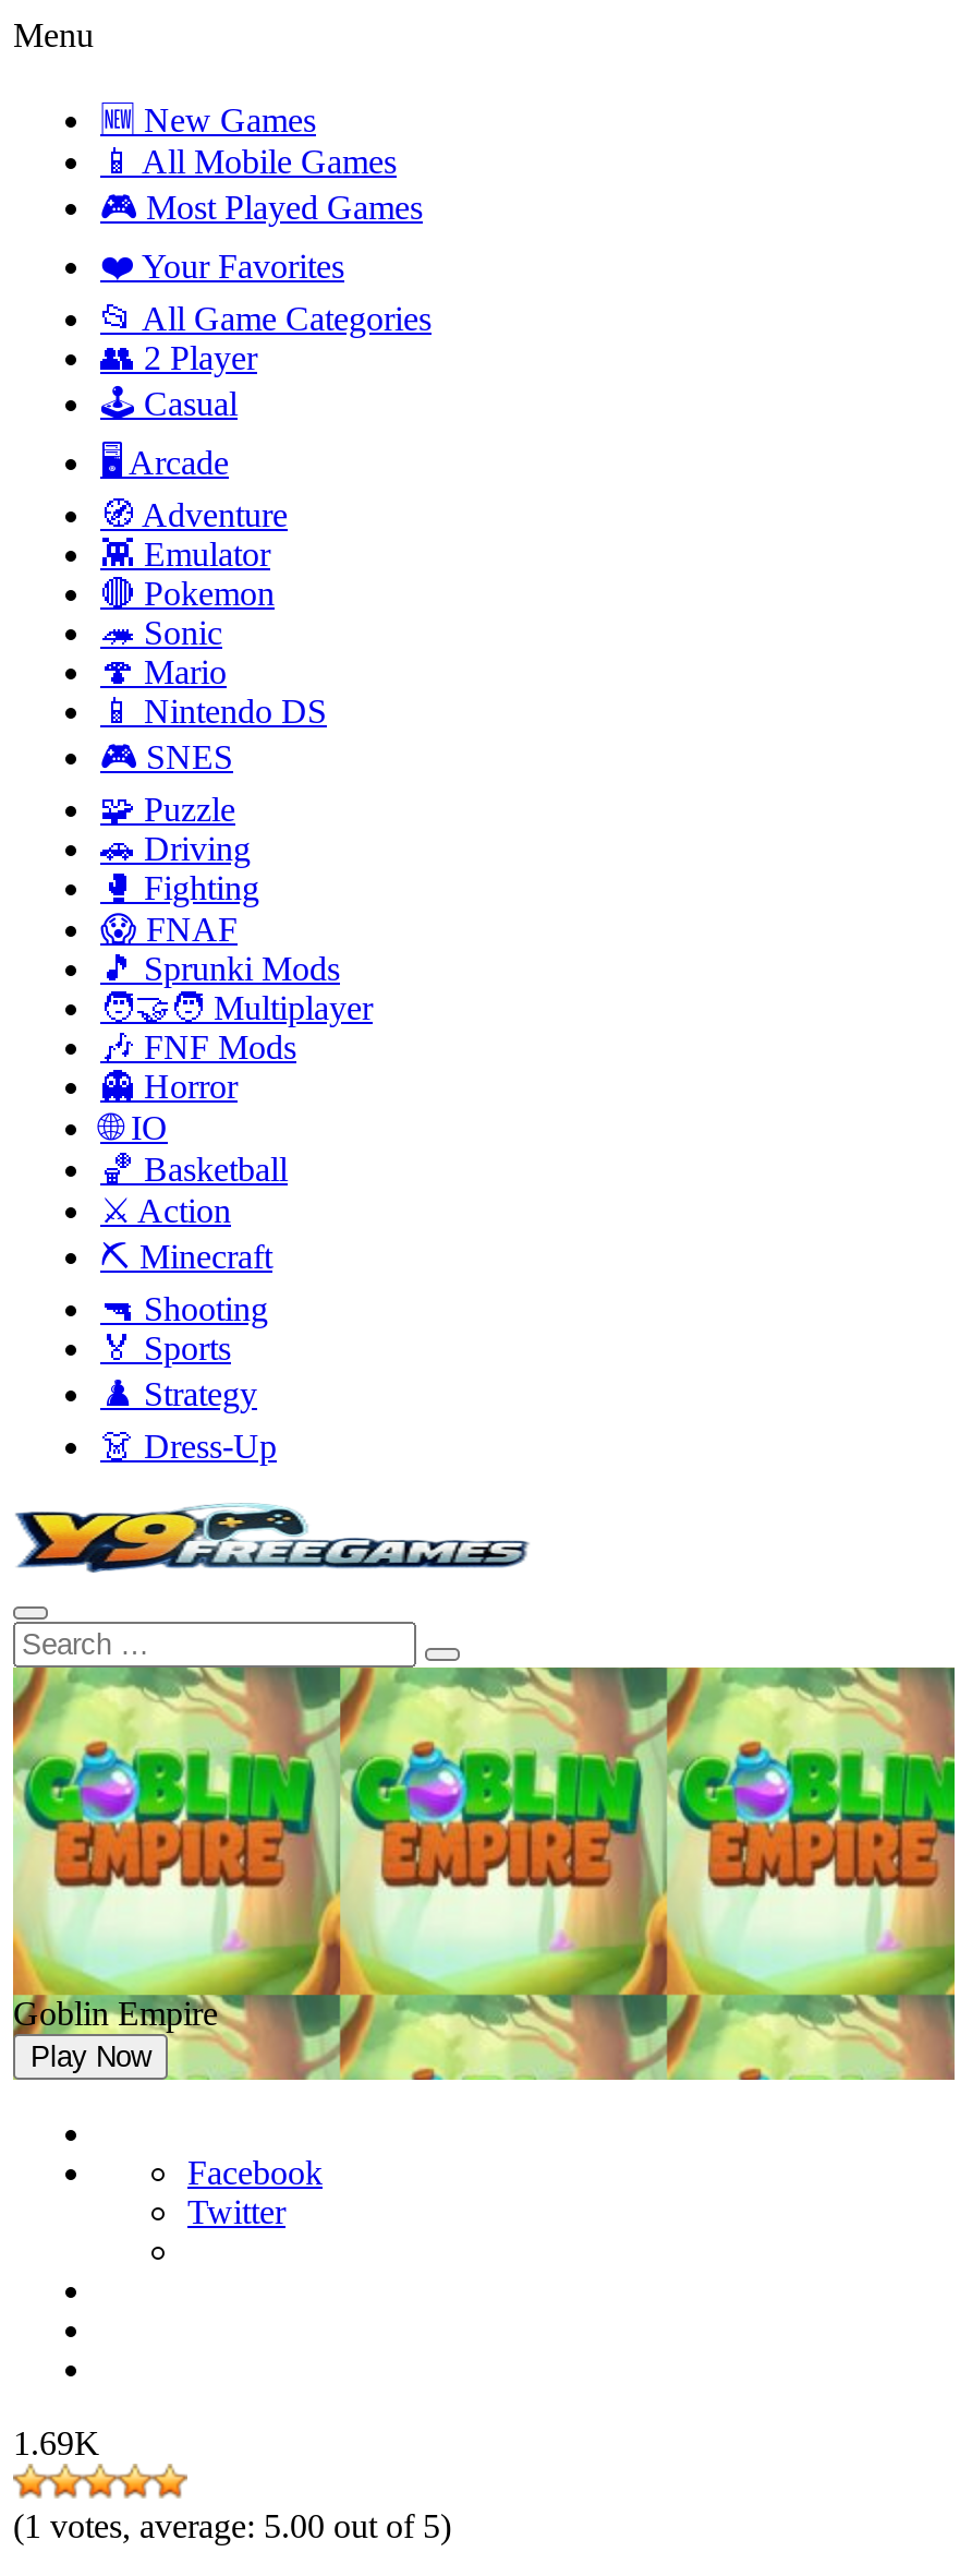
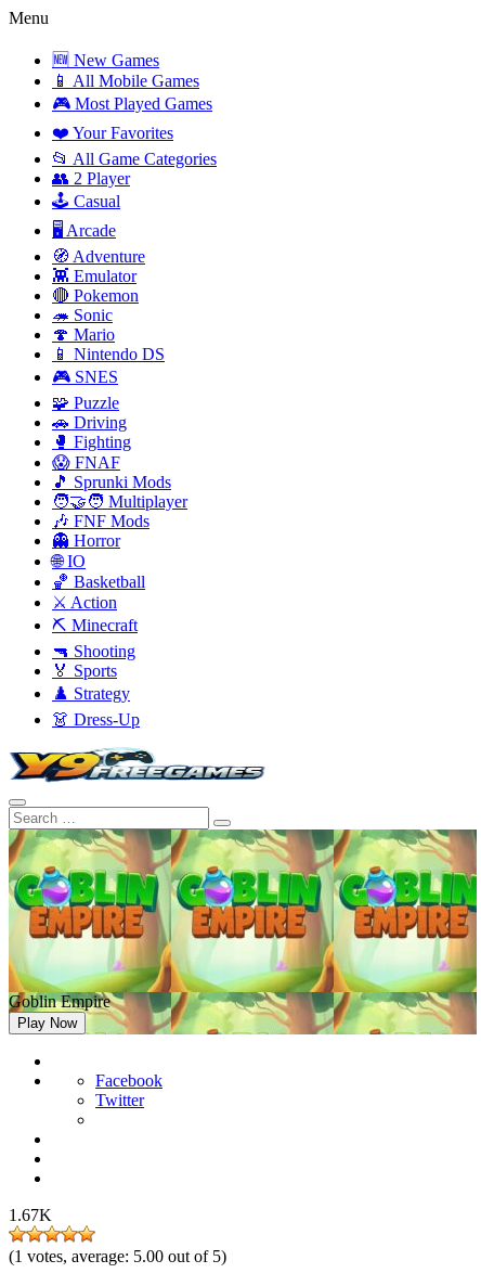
- 1.69K
+ 1.67K
